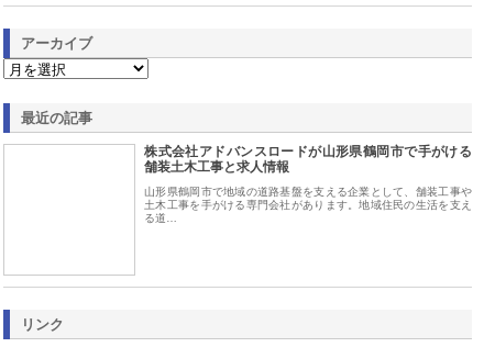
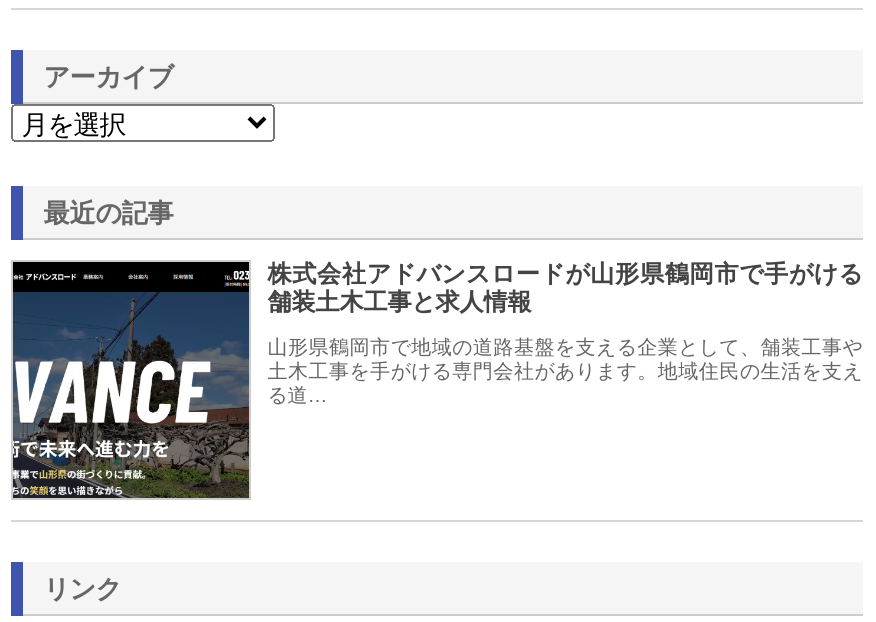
+ [image]
